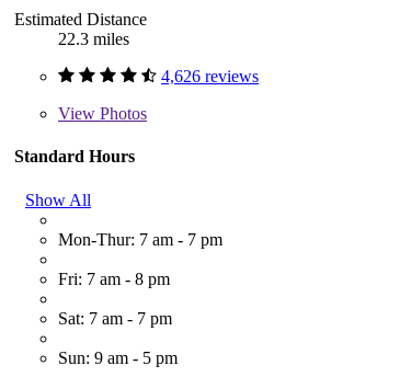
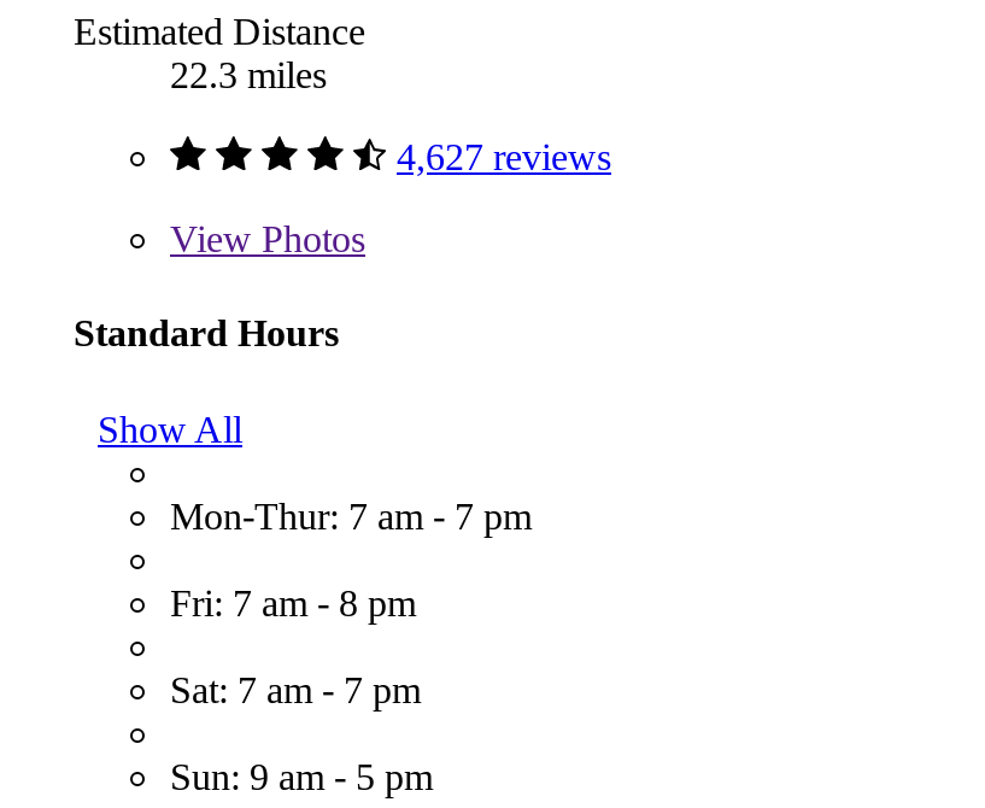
- 4,626 reviews
+ 4,627 reviews
